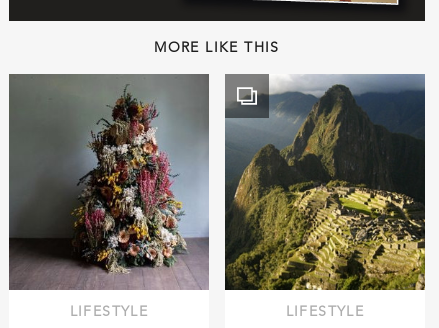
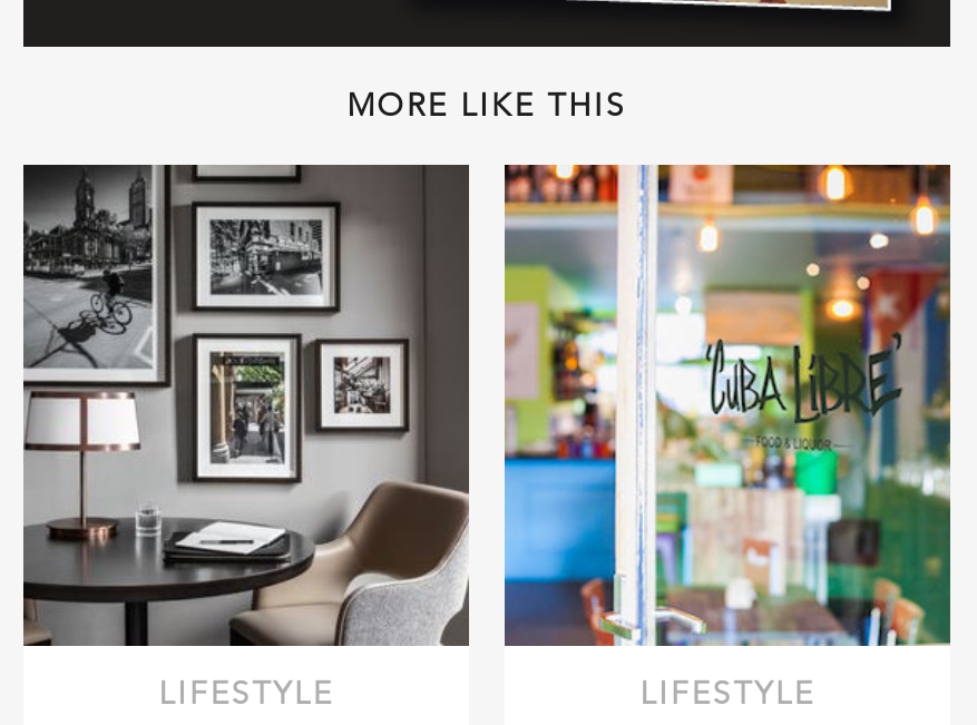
- [image]
+ [image]

- [image]
+ [image]
